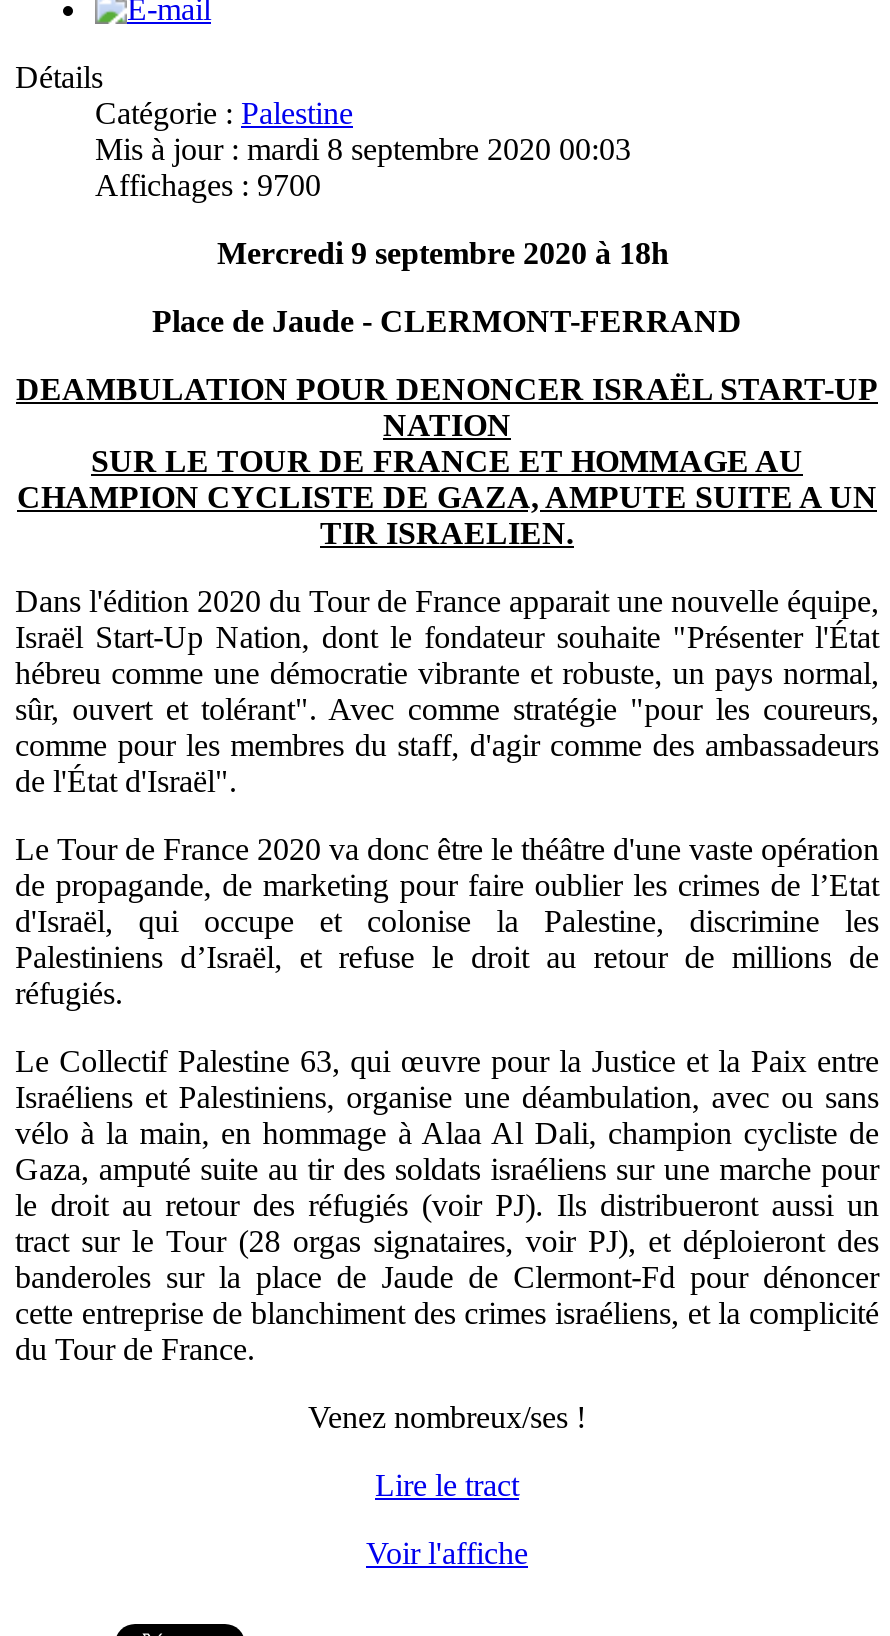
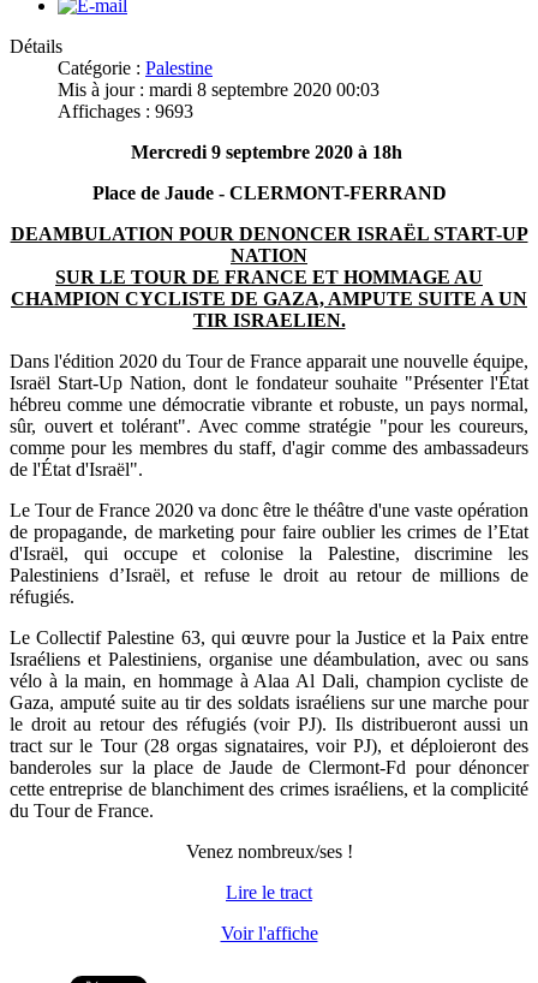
- Affichages : 9700
+ Affichages : 9693
